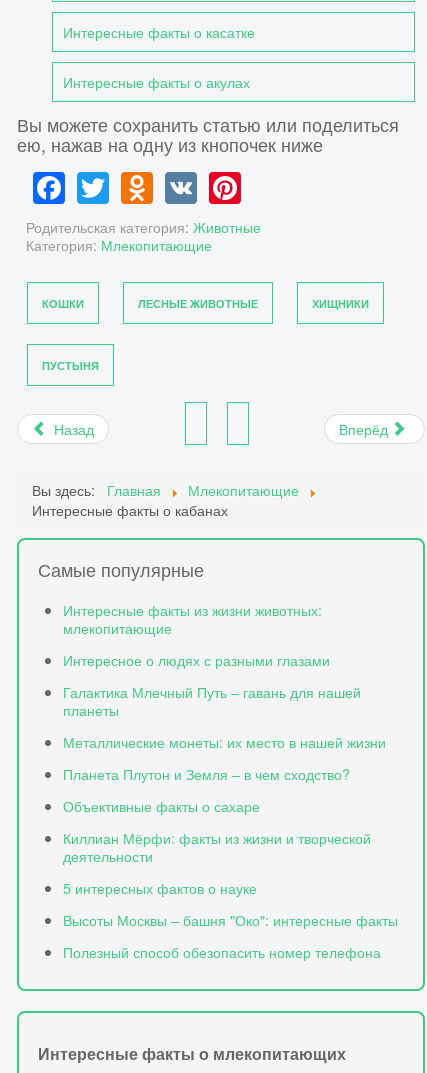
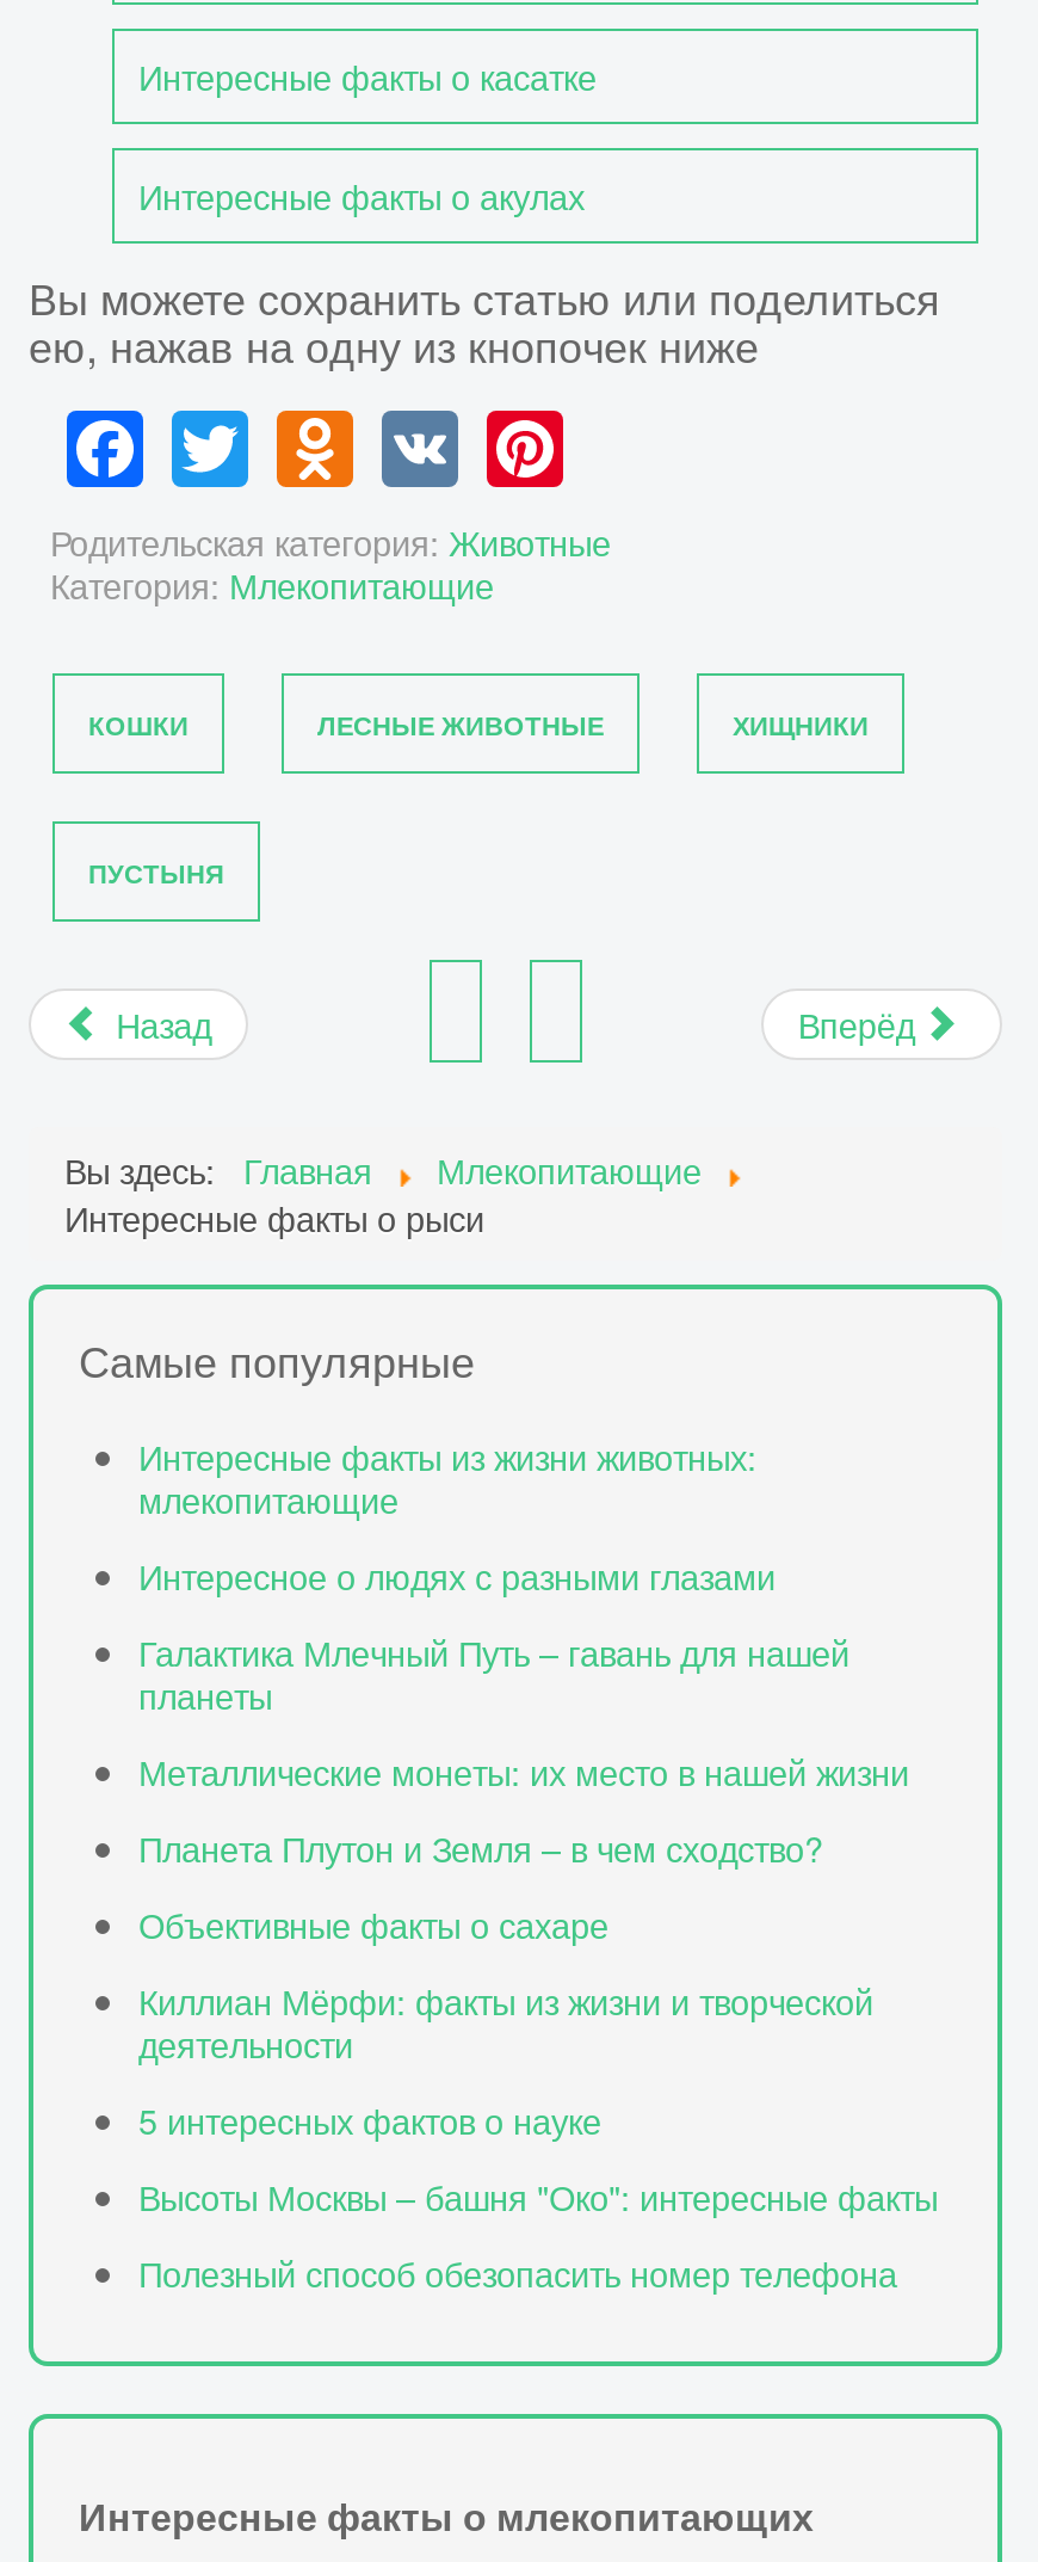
- Интересные факты о кабанах
+ Интересные факты о рыси
